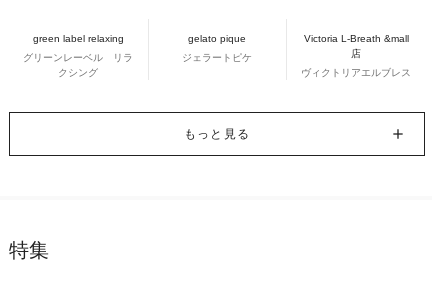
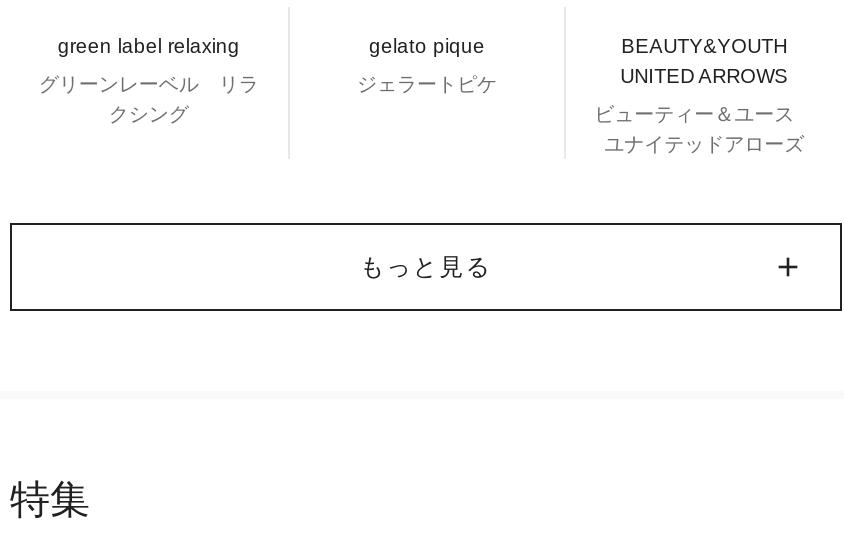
- Victoria L-Breath &mall
- 店
+ BEAUTY&YOUTH
+ UNITED ARROWS

- ヴィクトリアエルブレス
+ ビューティー＆ユース
+ ユナイテッドアローズ
